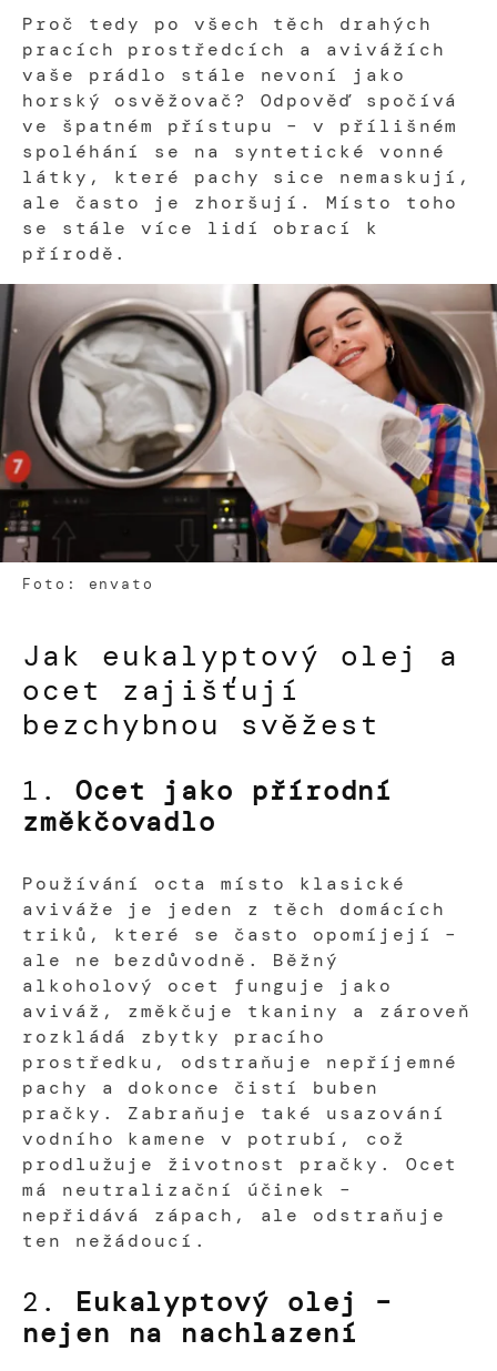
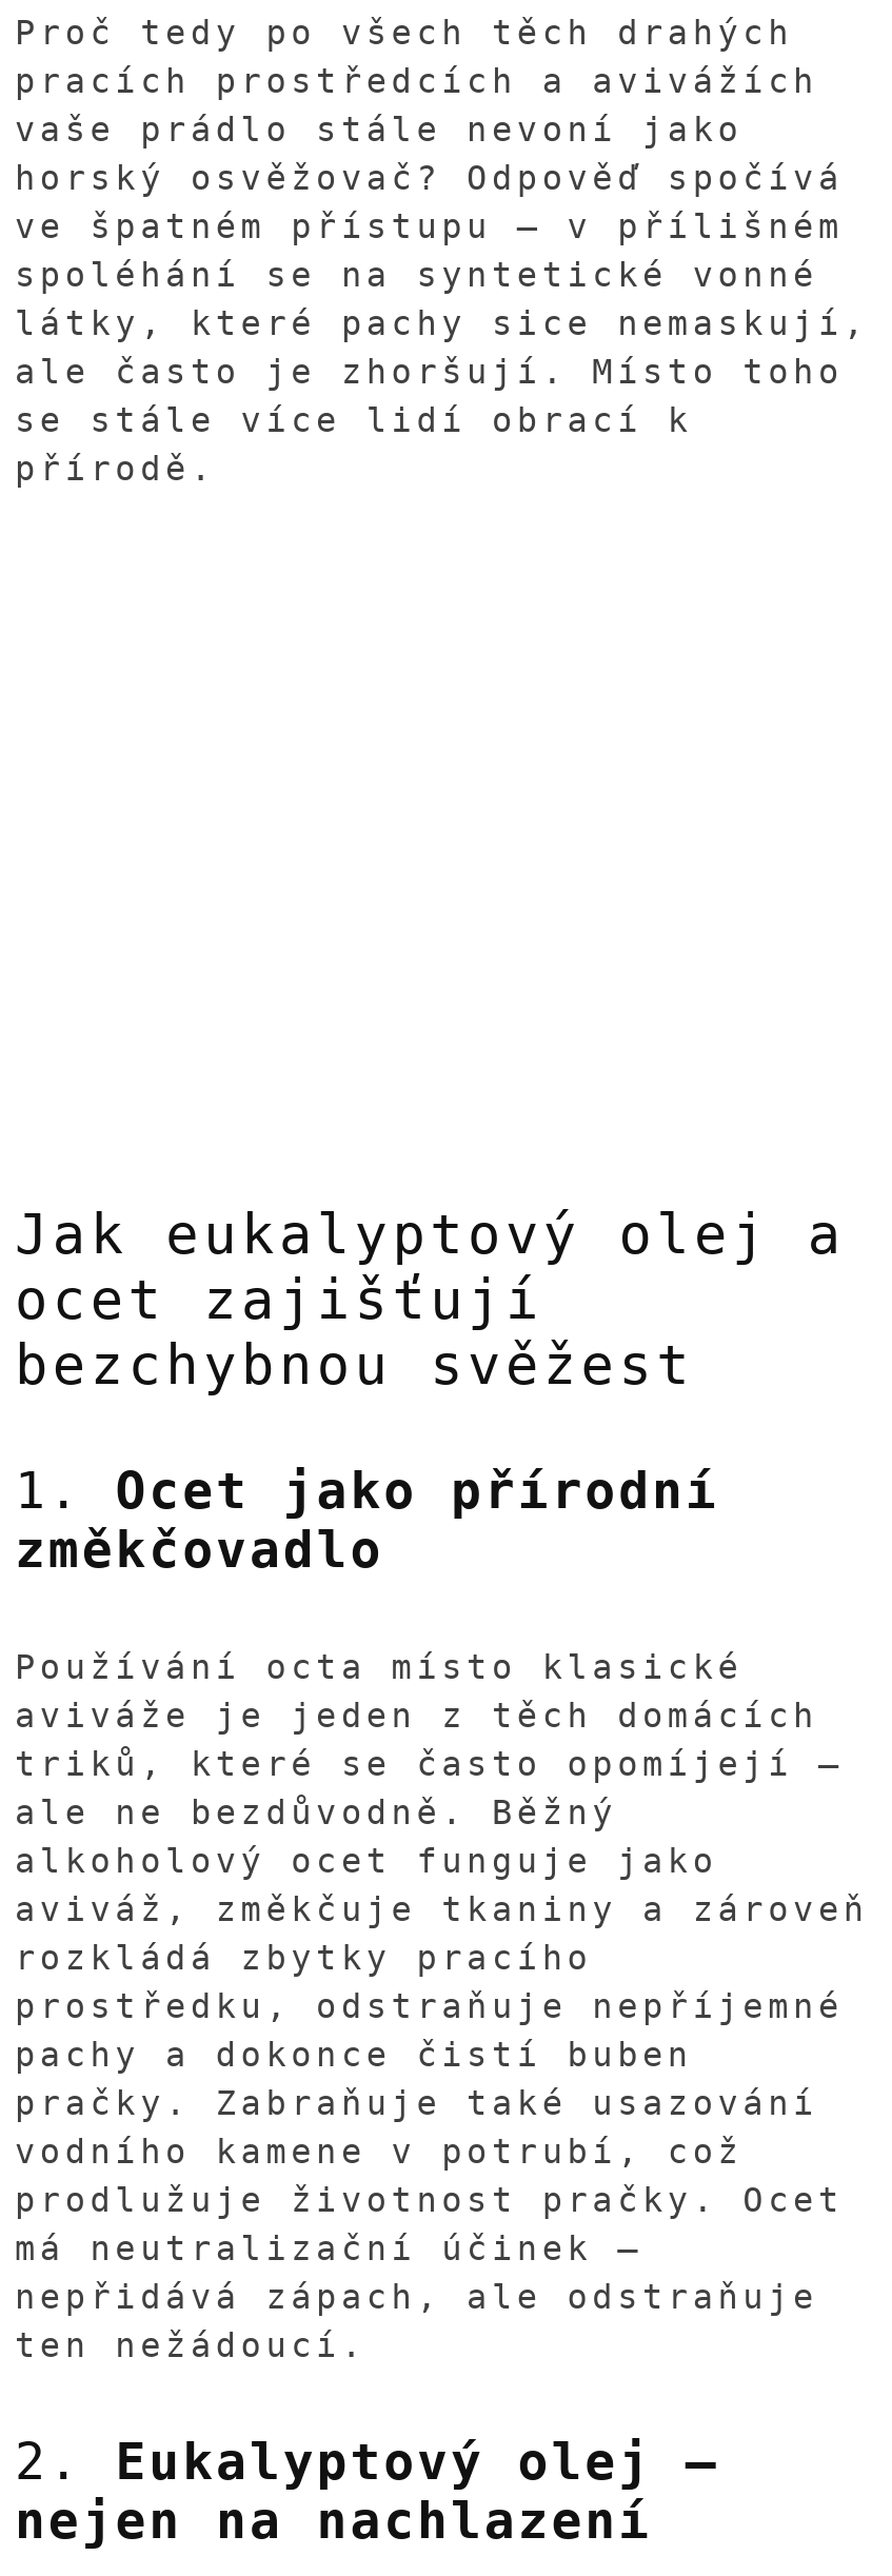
- [image]
- Foto: envato
